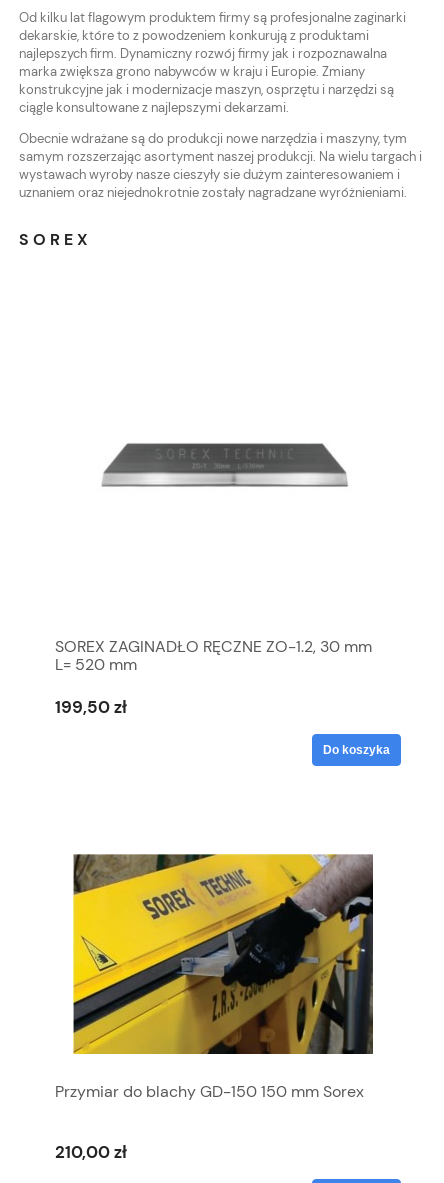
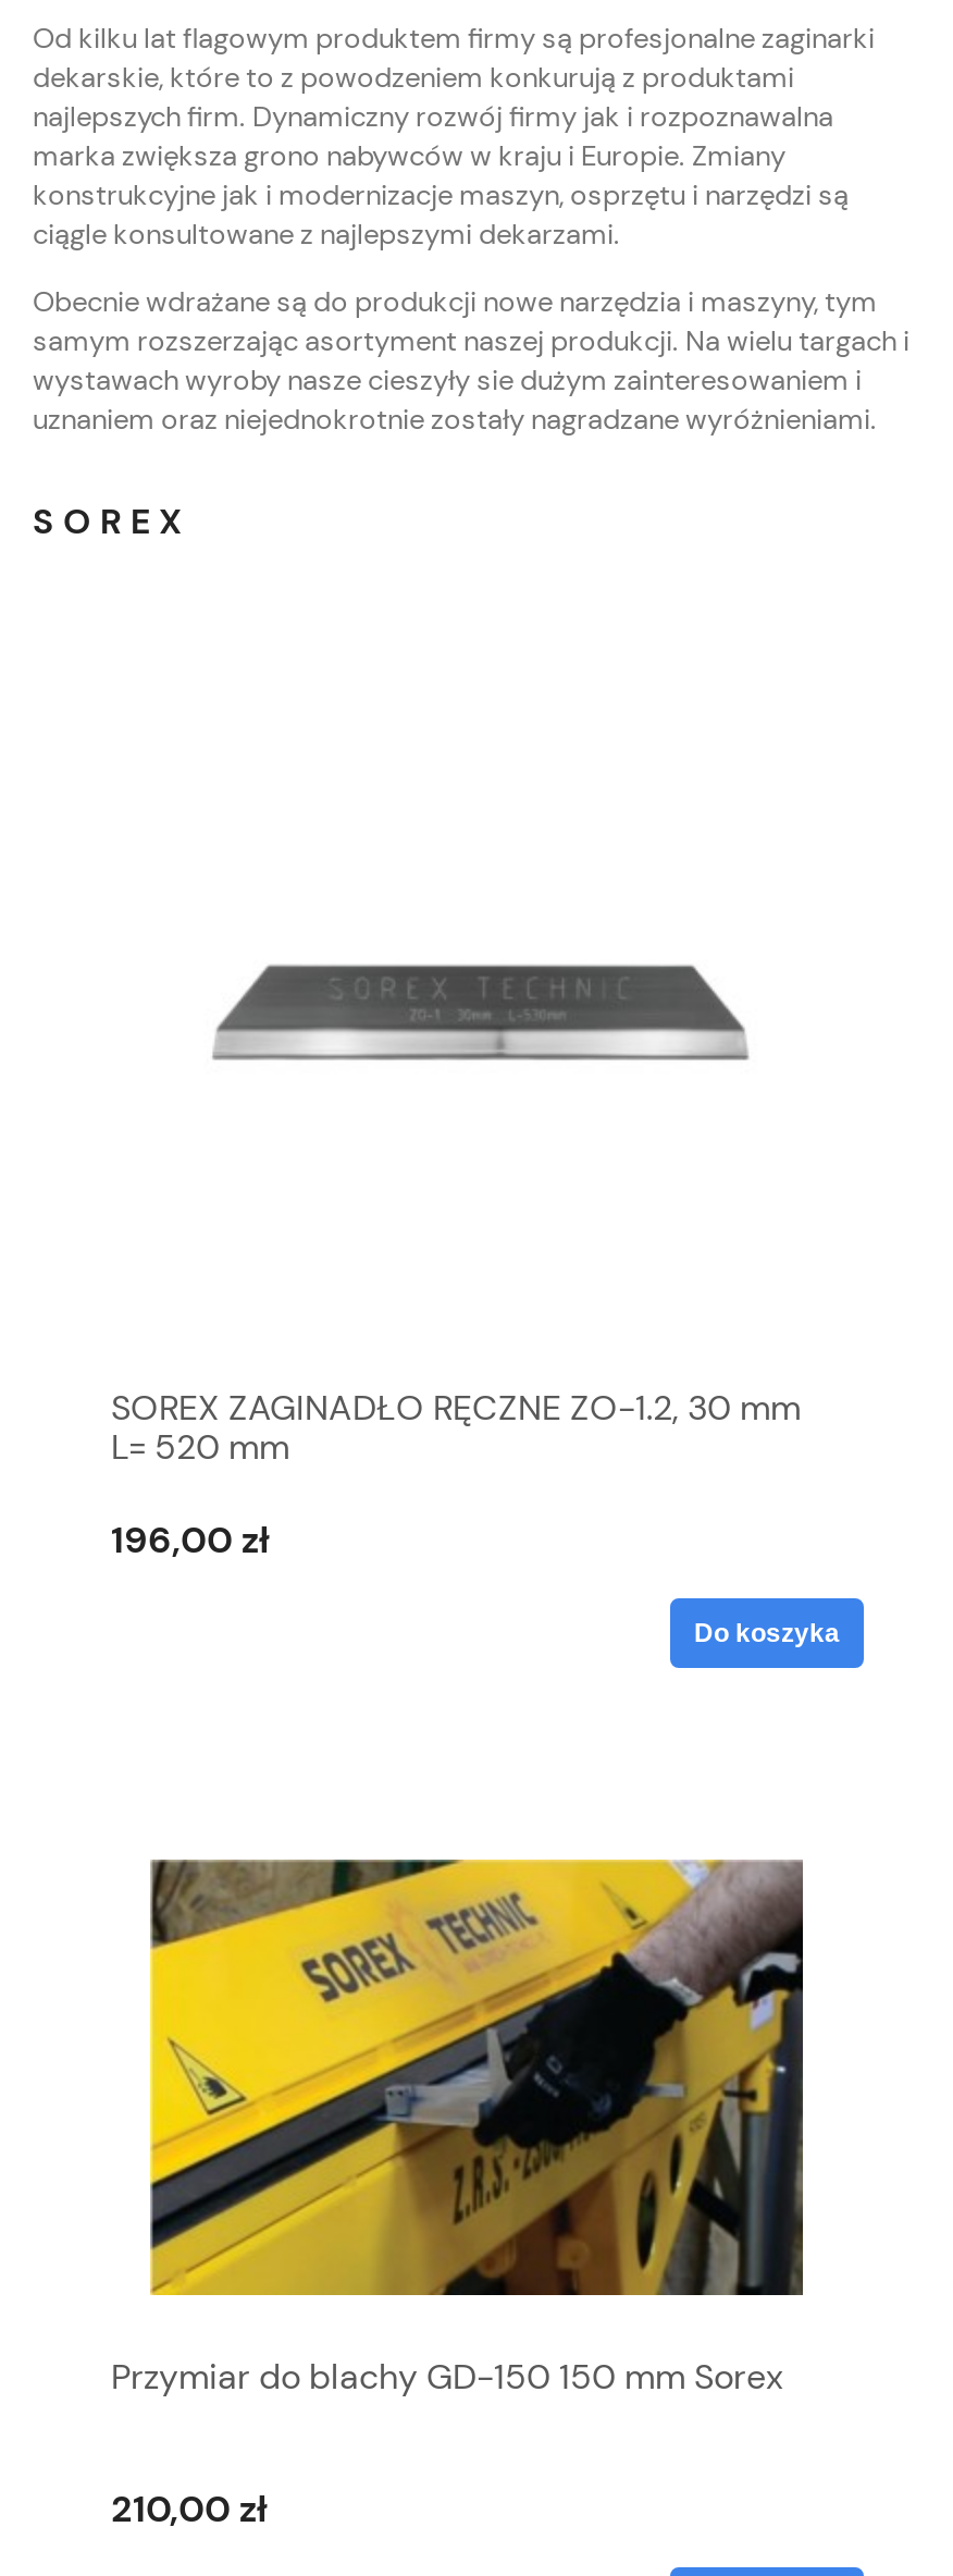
- 199,50 zł
+ 196,00 zł
